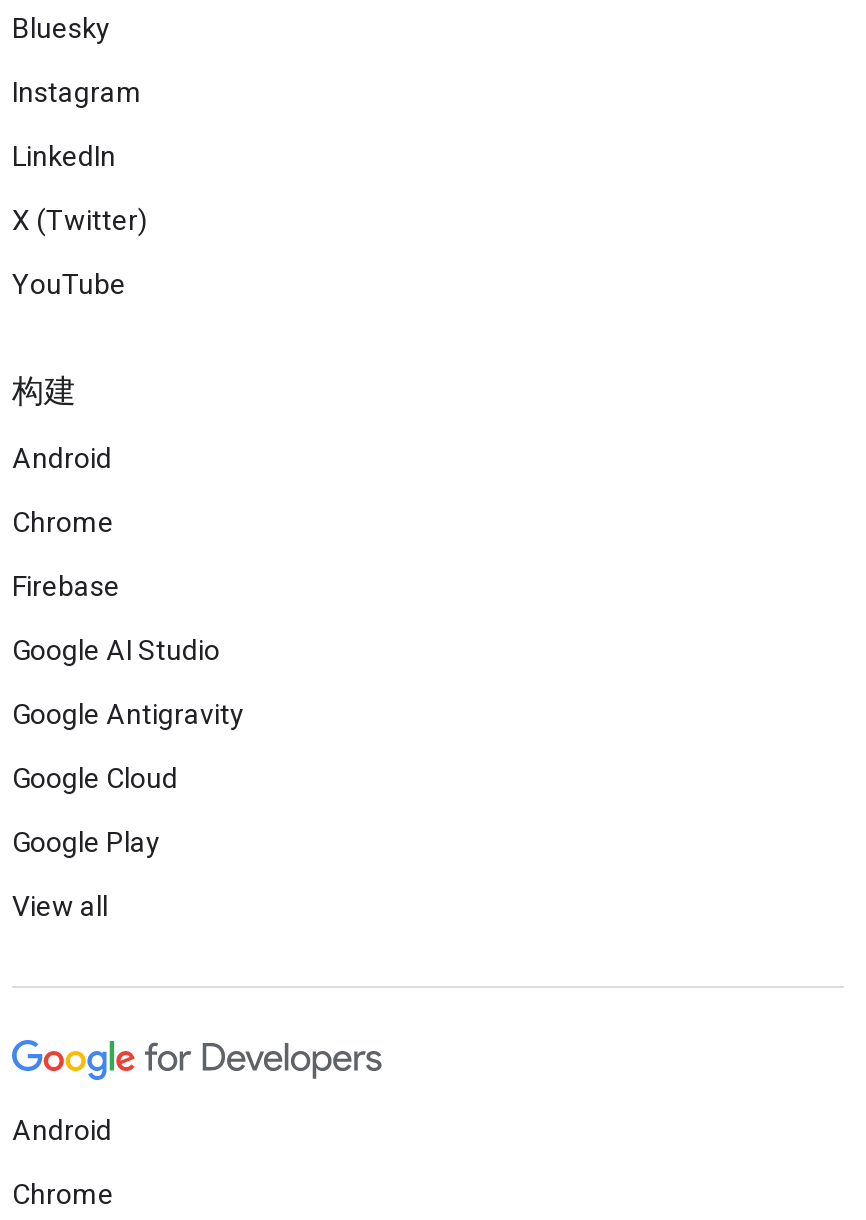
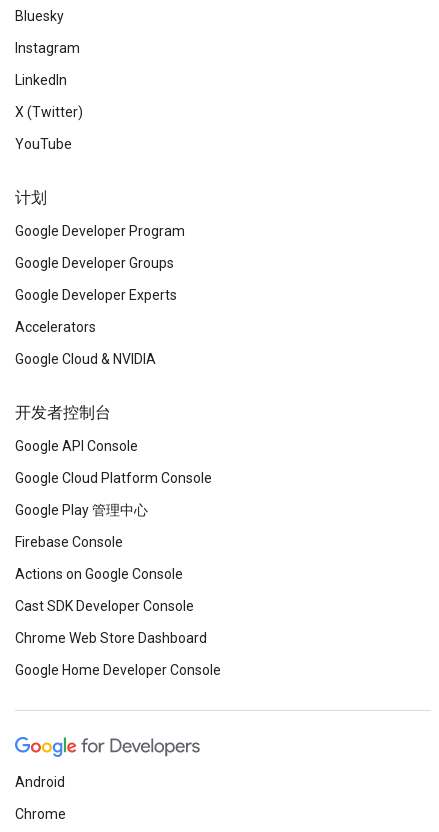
- 构建
- Android
- Chrome
- Firebase
- Google AI Studio
- Google Antigravity
- Google Cloud
- Google Play
- View all
+ 计划
+ Google Developer Program
+ Google Developer Groups
+ Google Developer Experts
+ Accelerators
+ Google Cloud & NVIDIA
+ 开发者控制台
+ Google API Console
+ Google Cloud Platform Console
+ Google Play 管理中心
+ Firebase Console
+ Actions on Google Console
+ Cast SDK Developer Console
+ Chrome Web Store Dashboard
+ Google Home Developer Console
